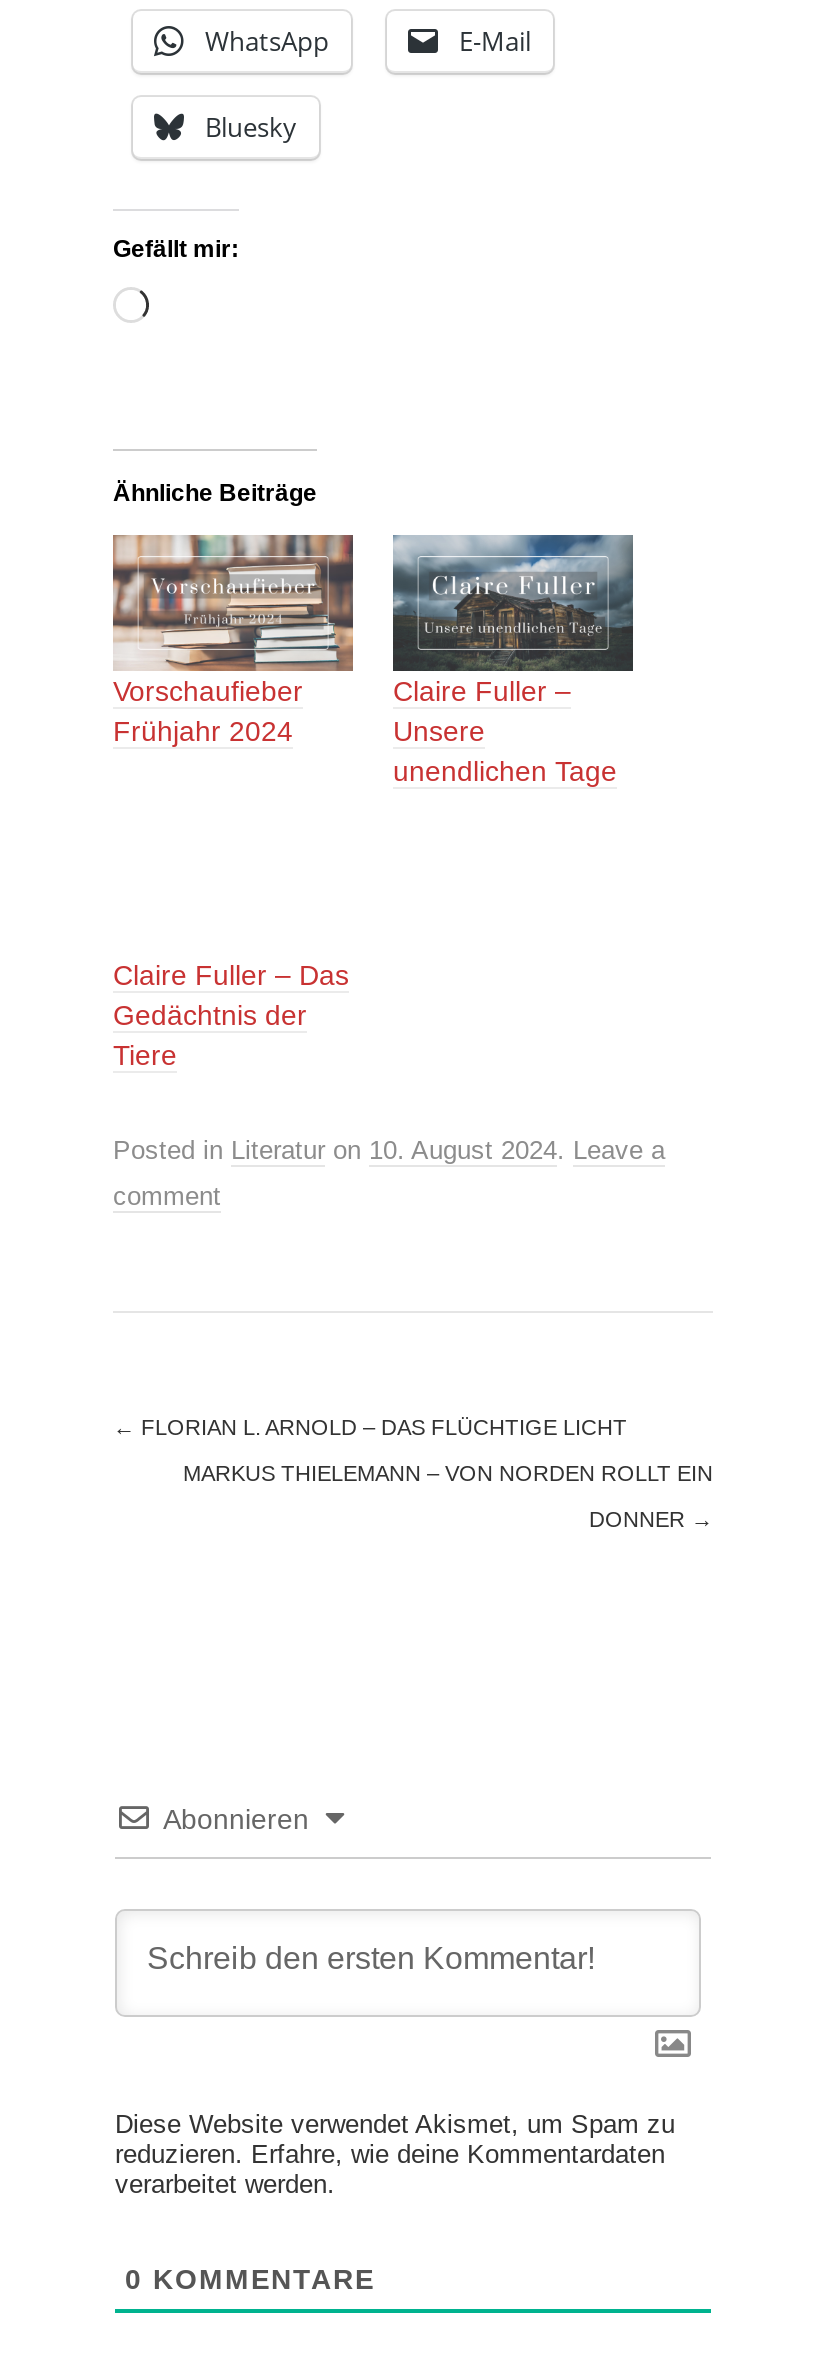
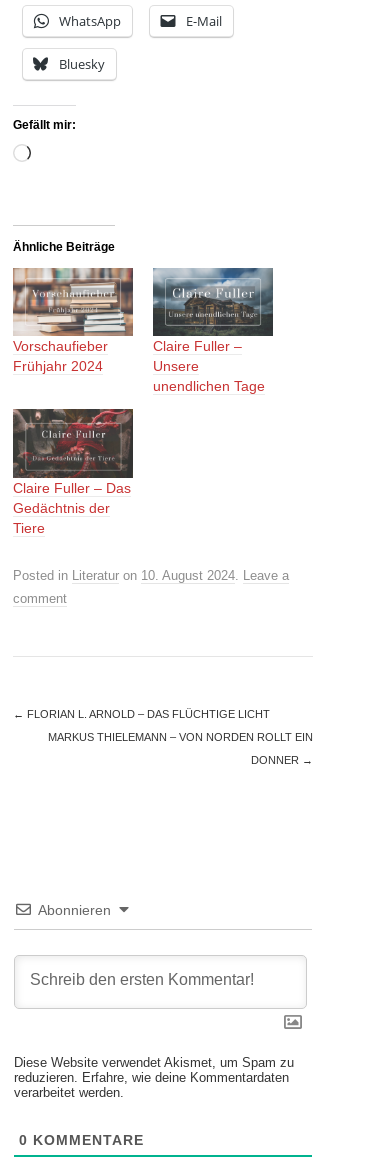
+ [image]
